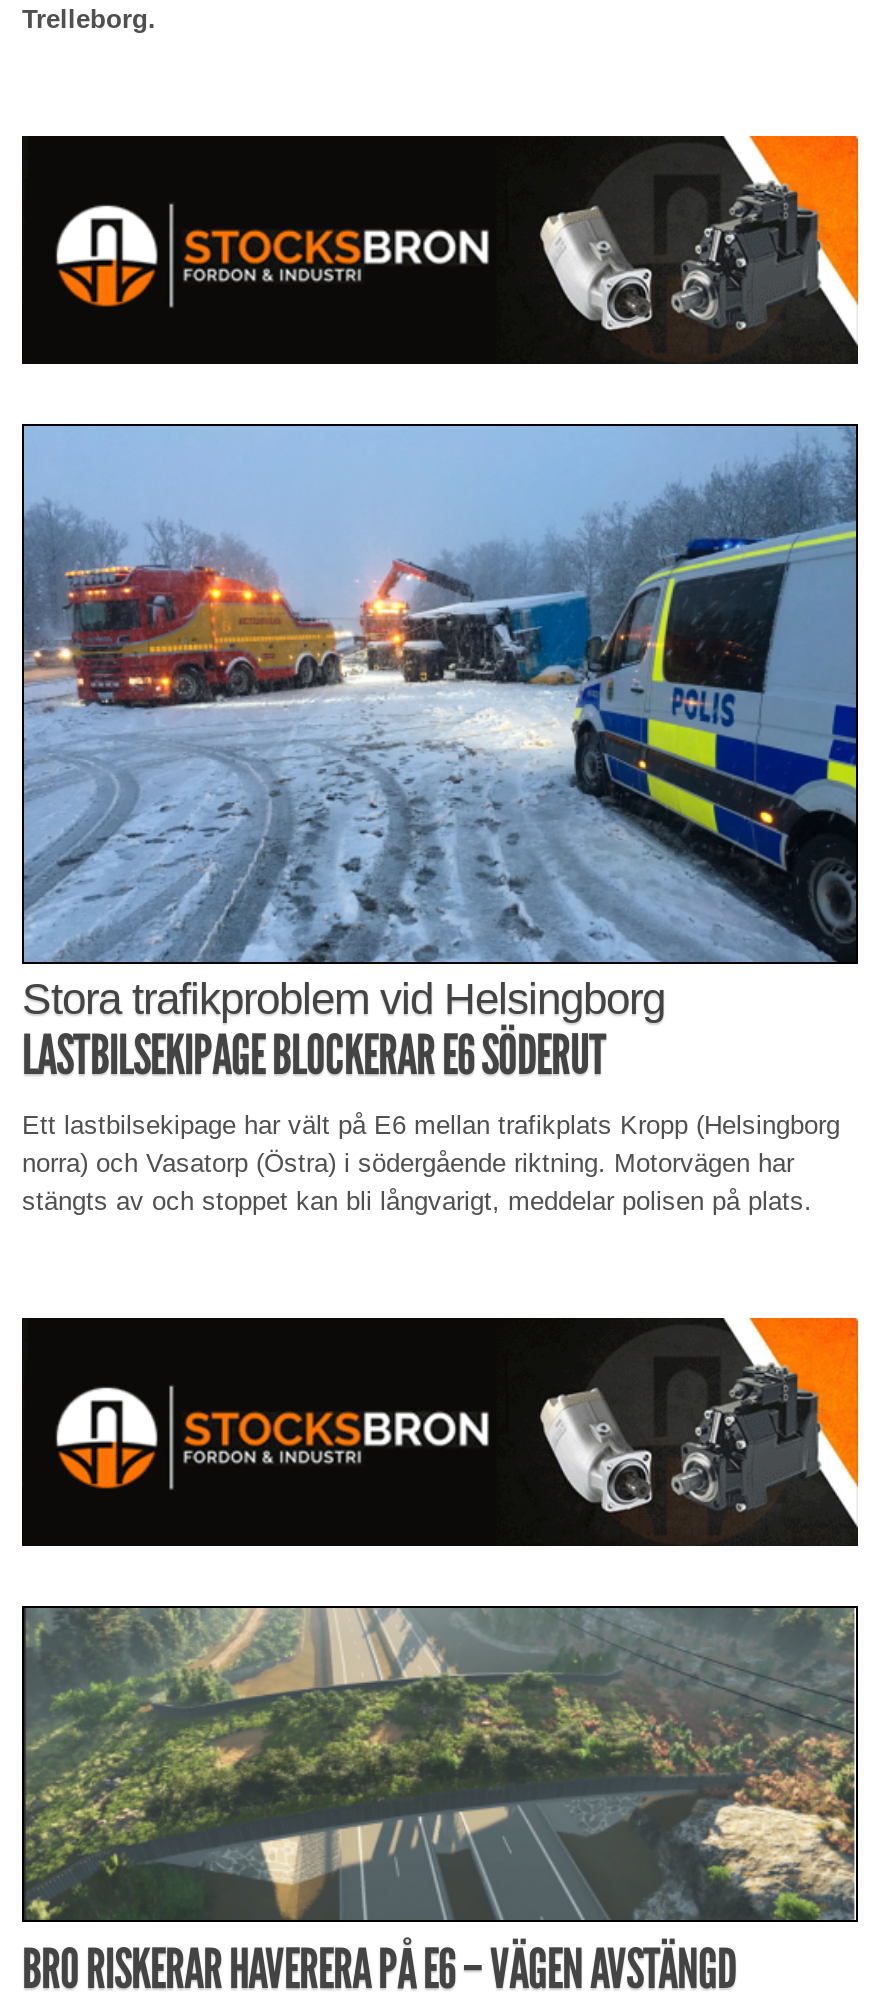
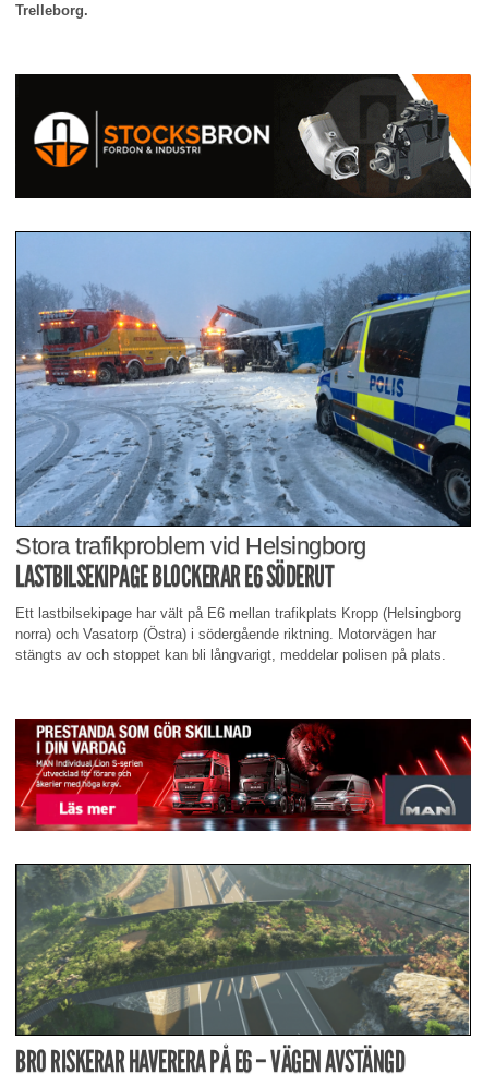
- [image]
+ [image]
